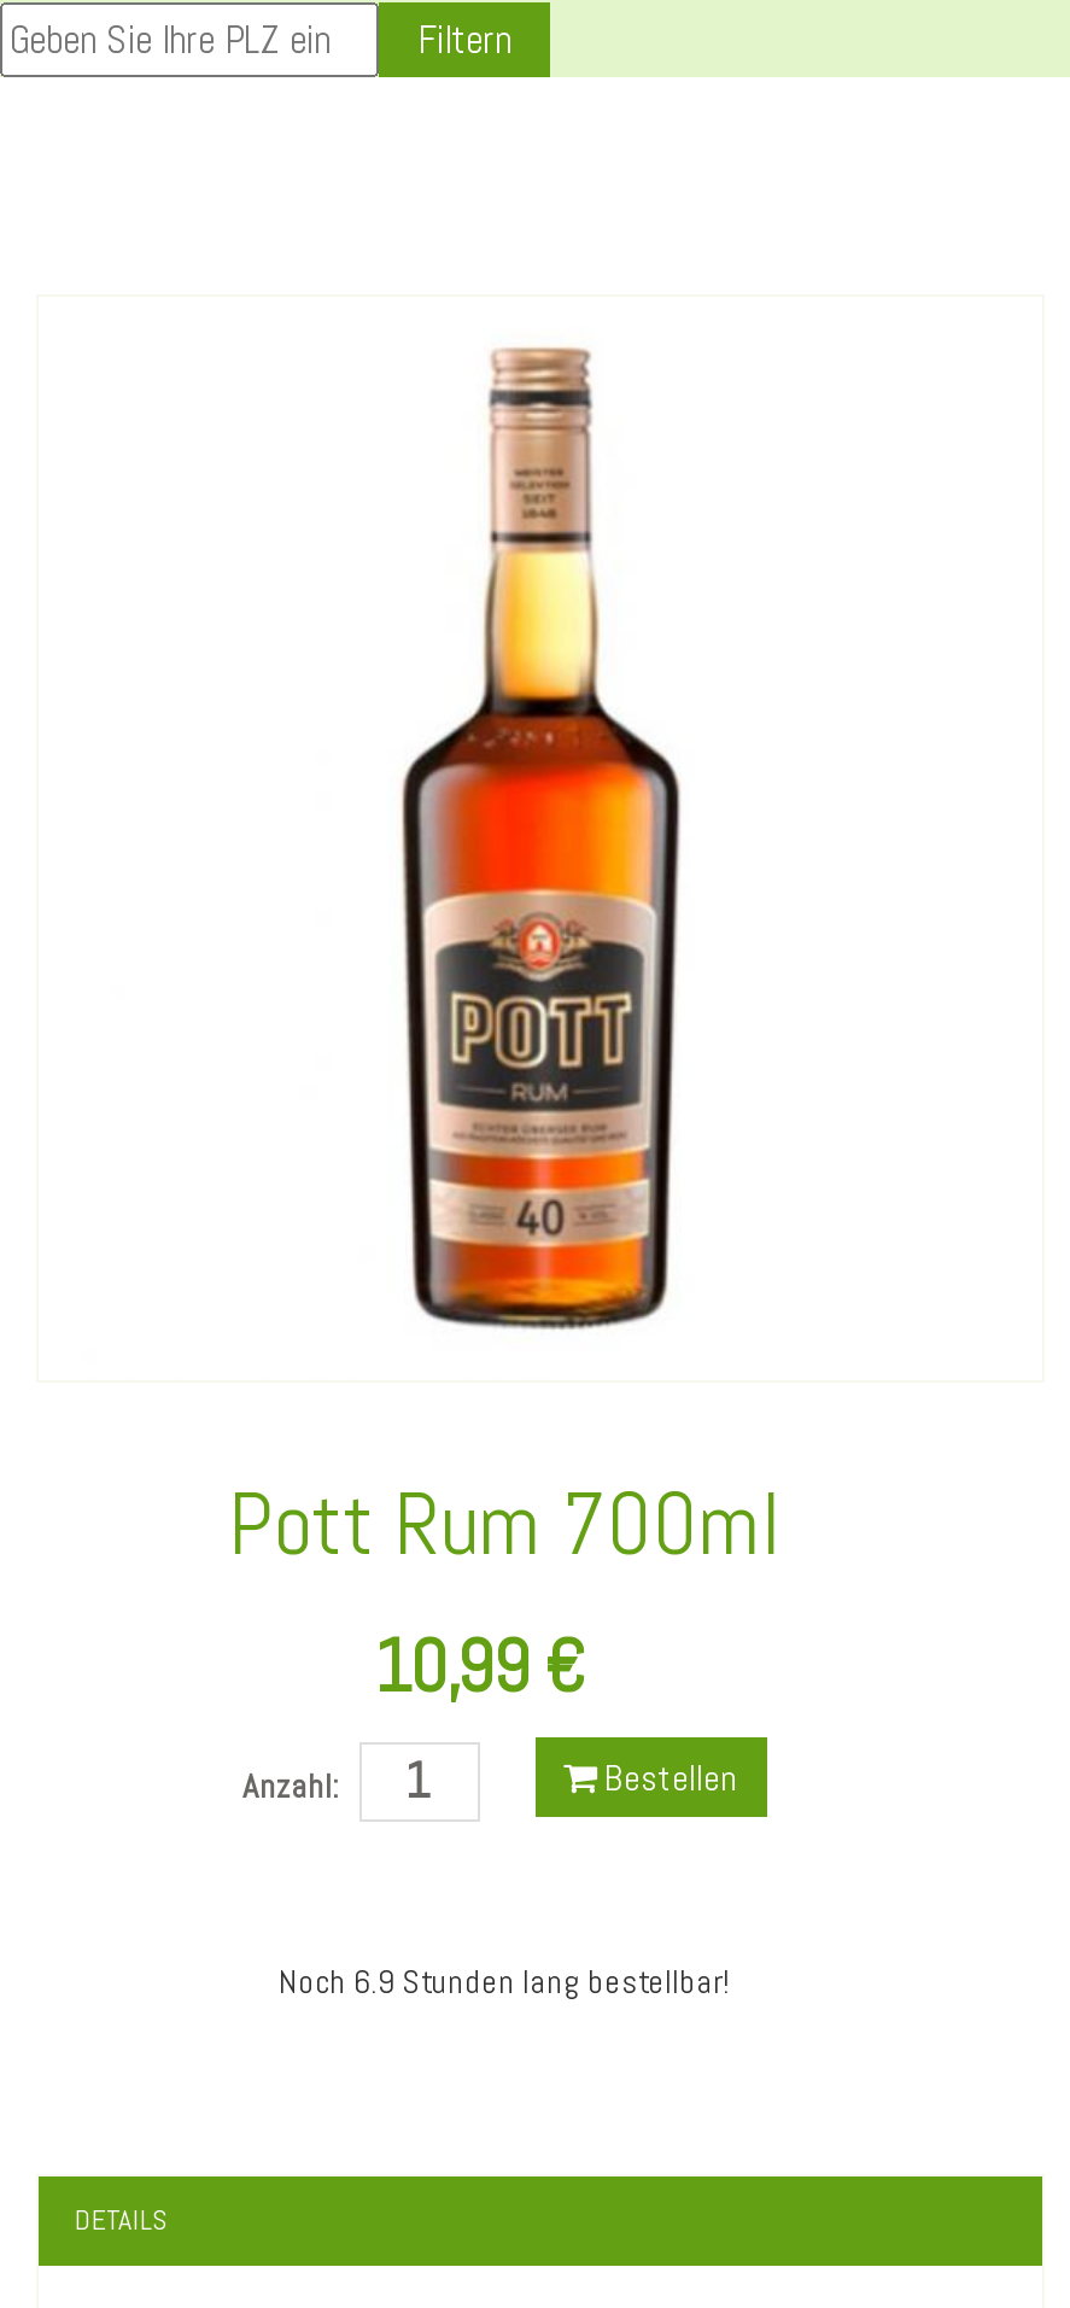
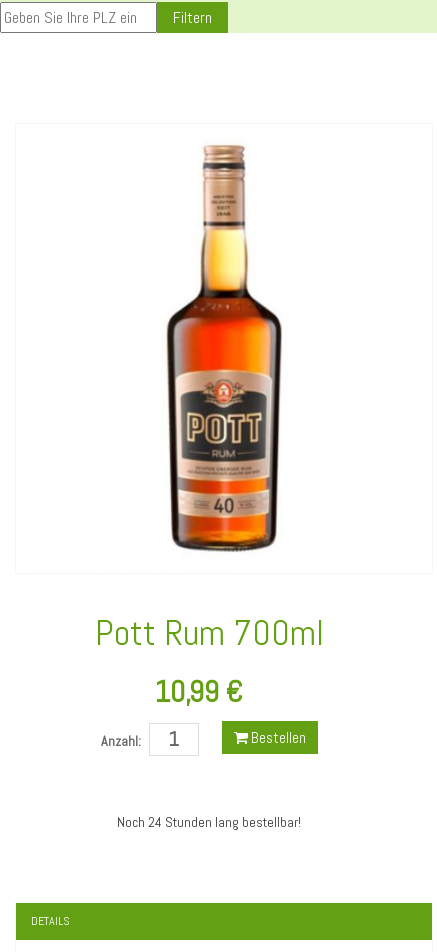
- Noch 6.9 Stunden lang bestellbar!
+ Noch 24 Stunden lang bestellbar!
